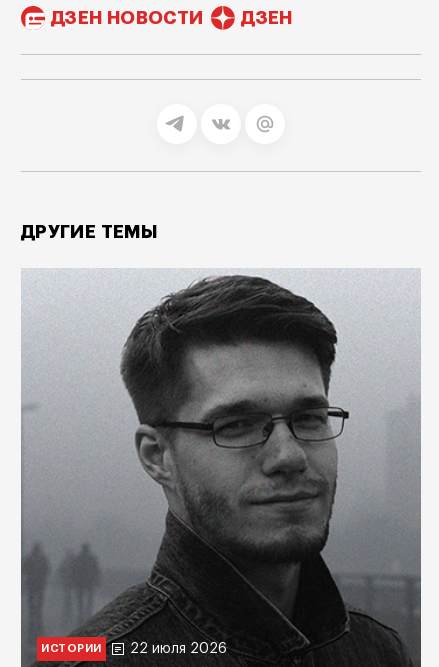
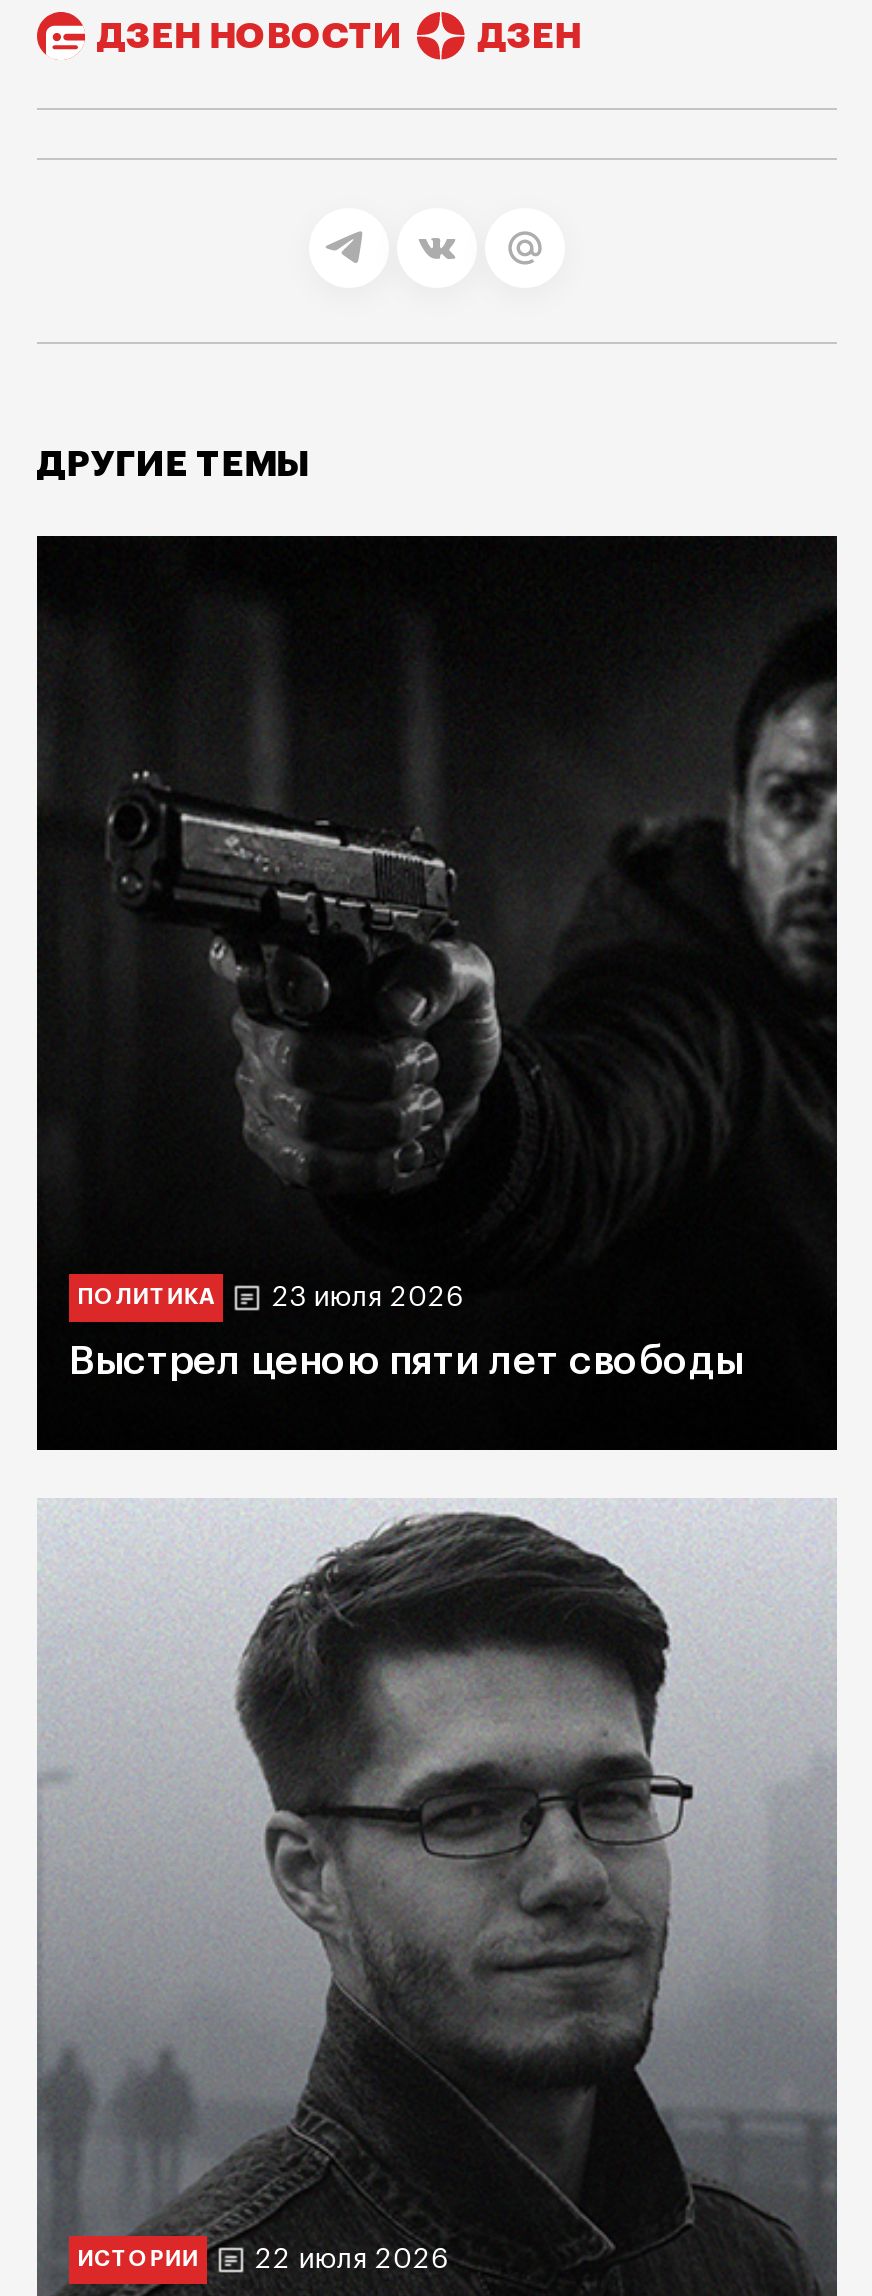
+ [image]
+ ПОЛИТИКА
+ 23 июля 2026
+ Выстрел ценою пяти лет свободы
